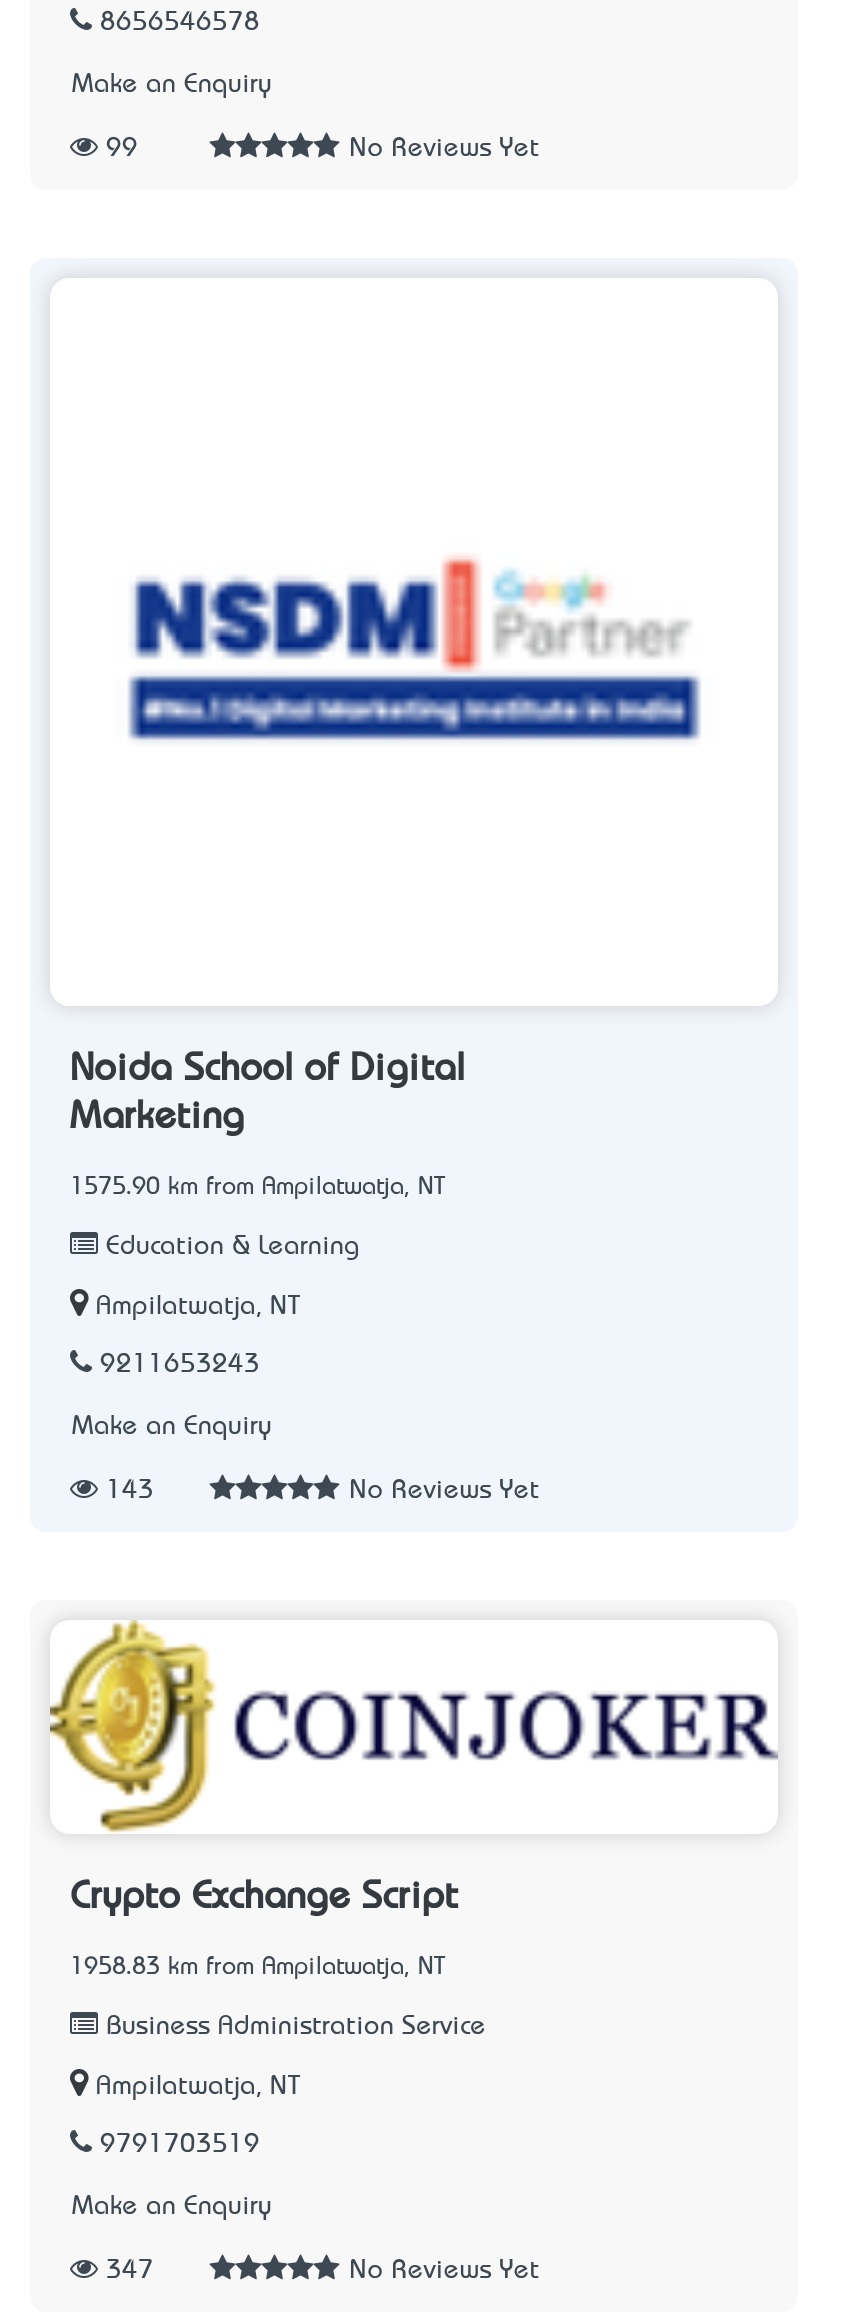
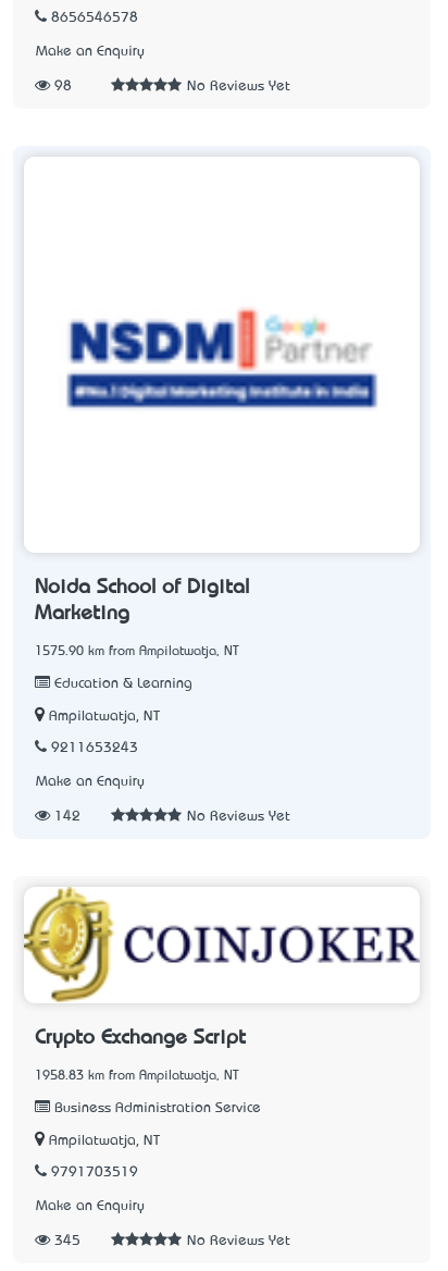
- 99
+ 98

- 143
+ 142

- 347
+ 345
